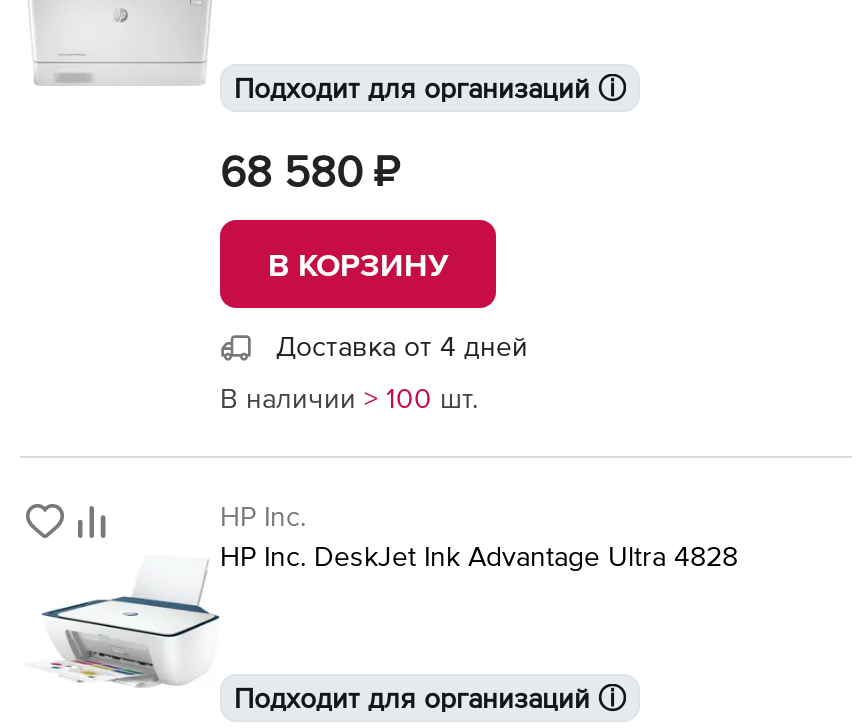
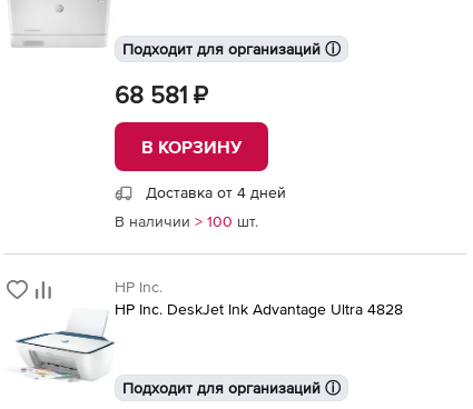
- 68 580 ₽
+ 68 581 ₽
